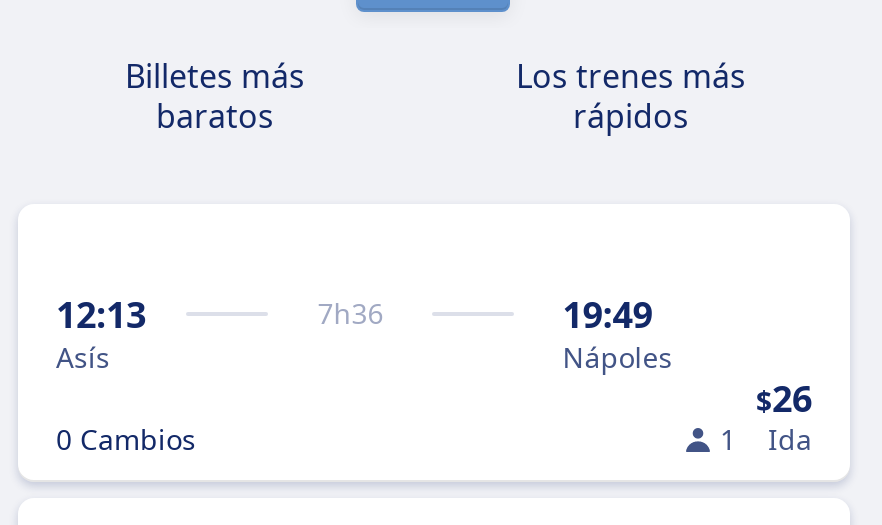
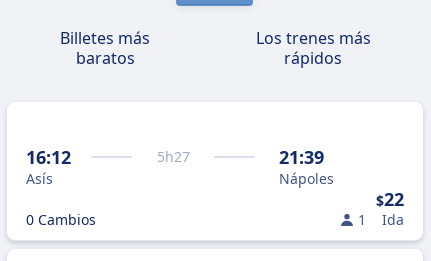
- 12:13
+ 16:12

- 7h36
+ 5h27

- 19:49
+ 21:39

- $26
+ $22
